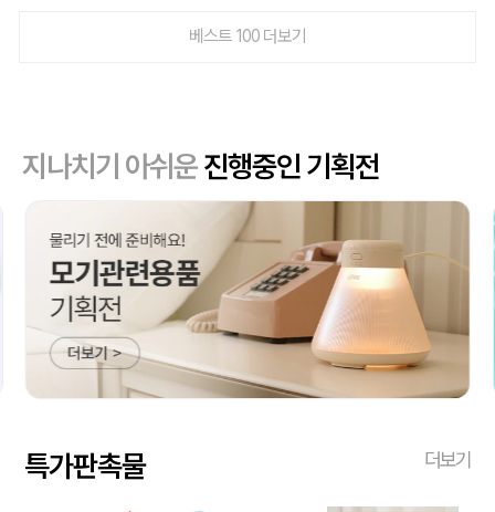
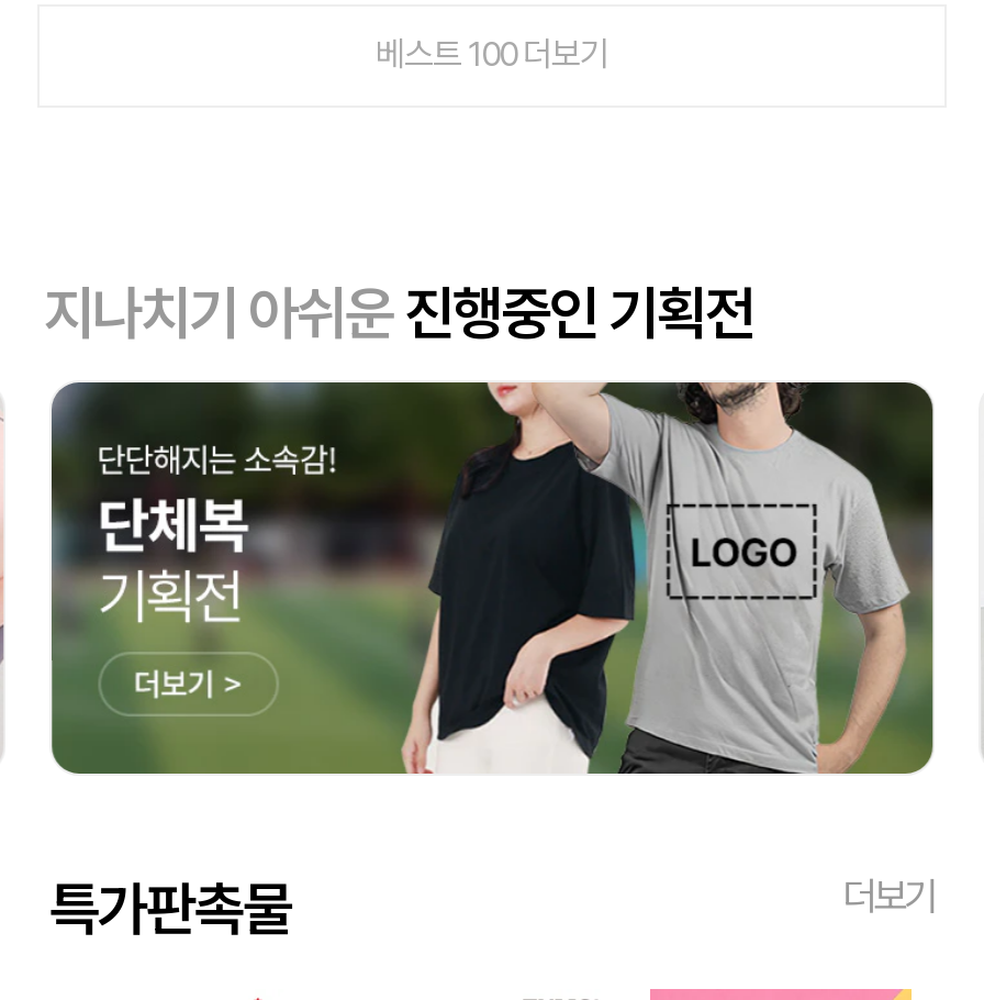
- [image]
+ [image]
